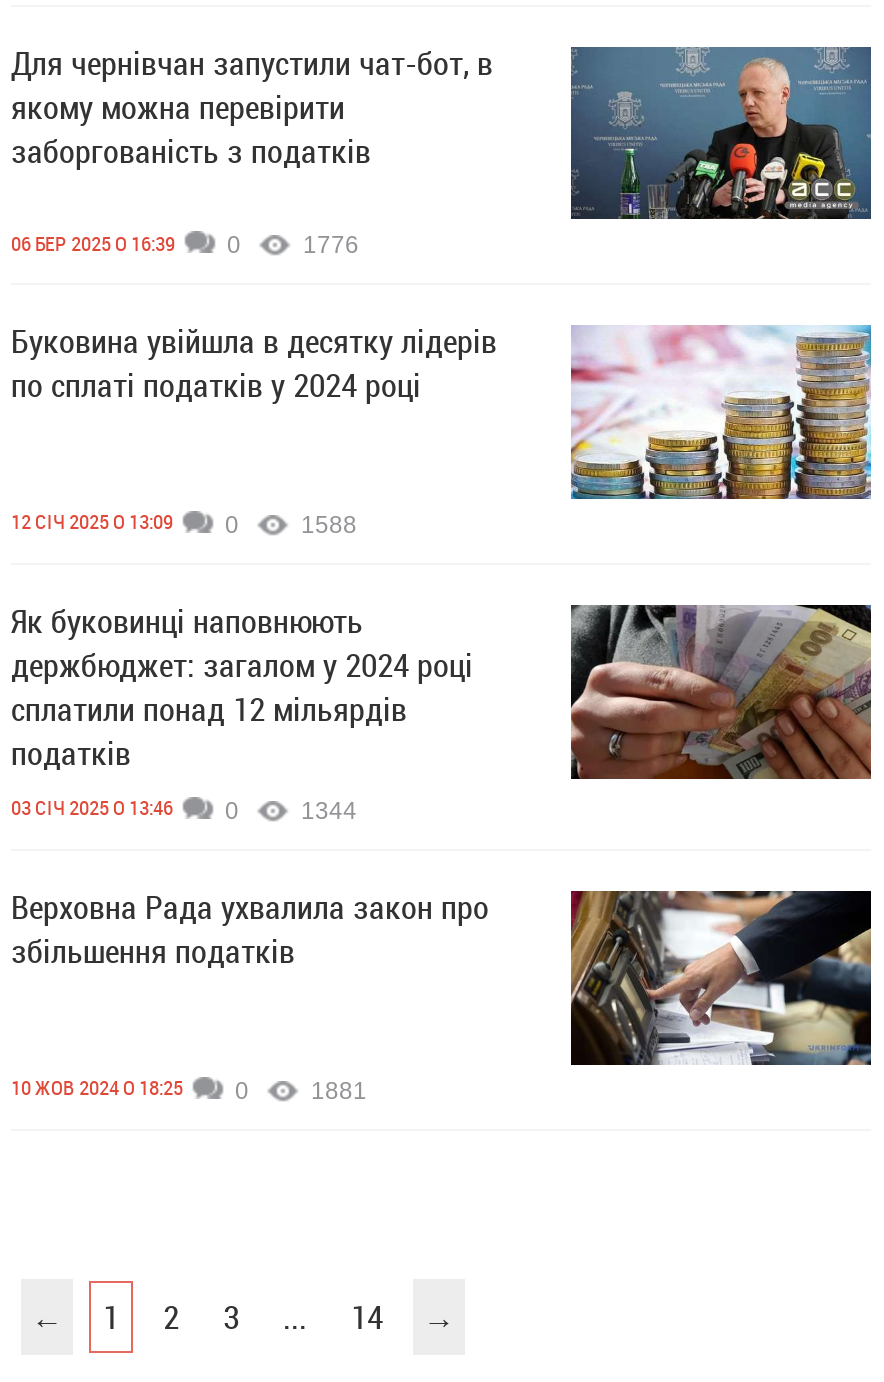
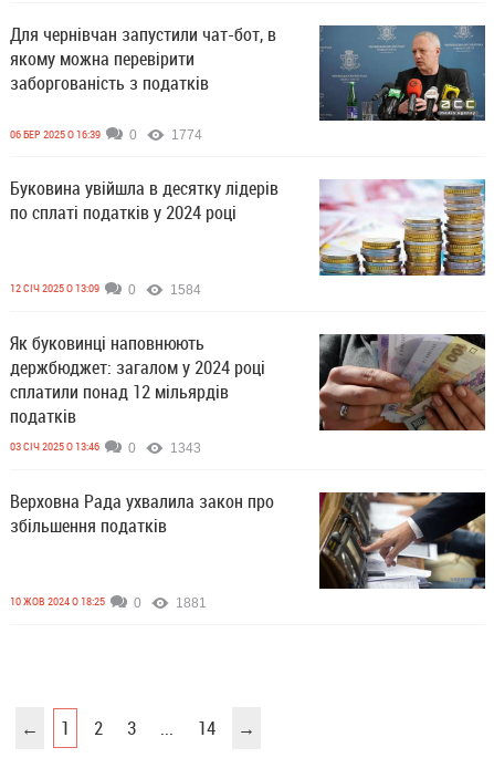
- 1776
+ 1774

- 1588
+ 1584

- 1344
+ 1343
